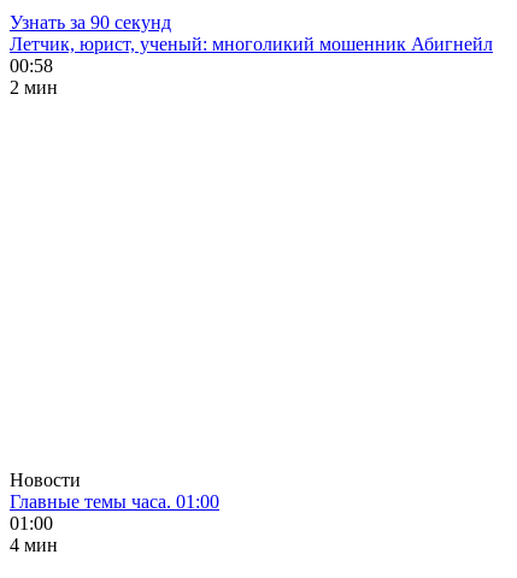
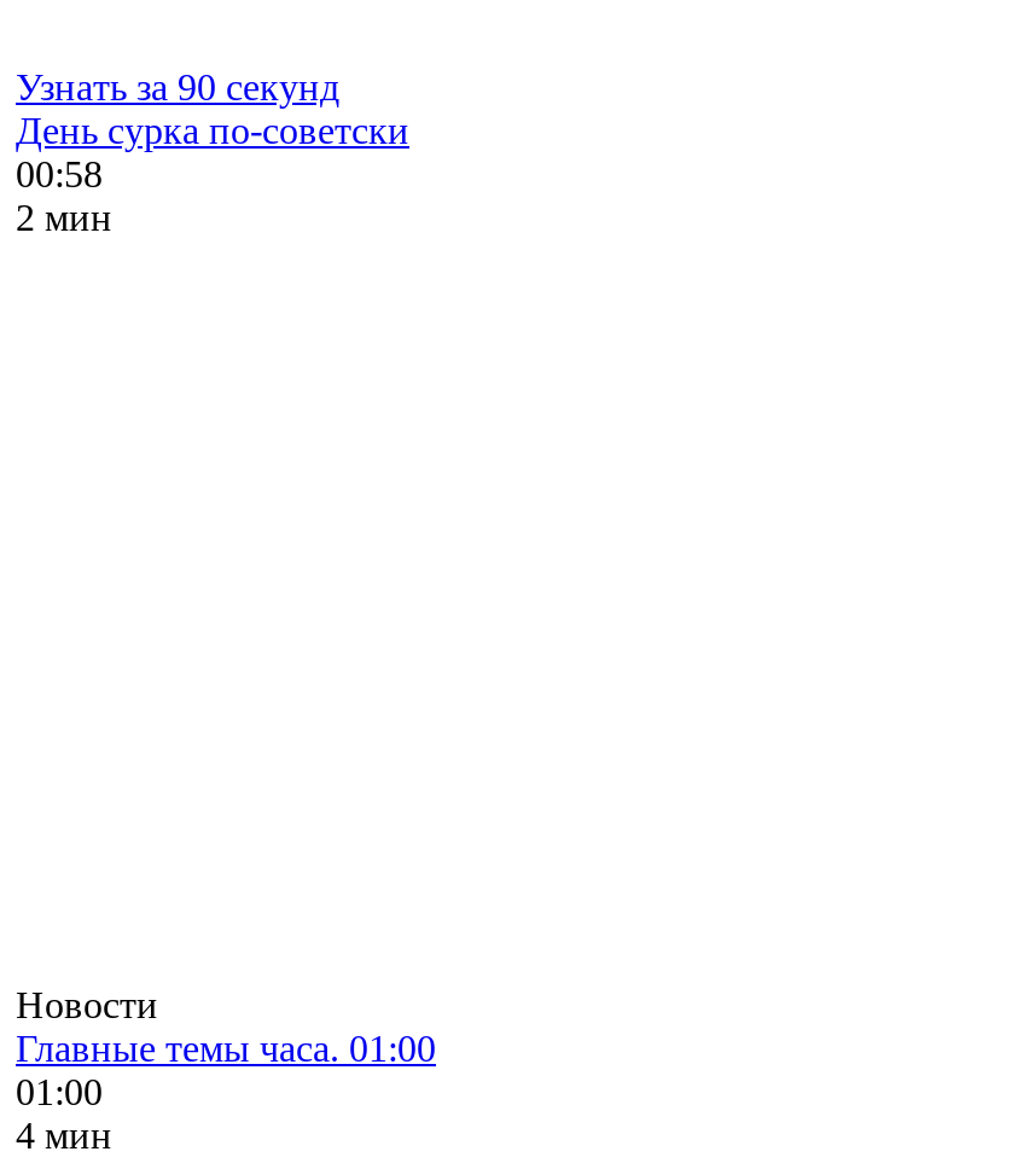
- Летчик, юрист, ученый: многоликий мошенник Абигнейл
+ День сурка по-советски
